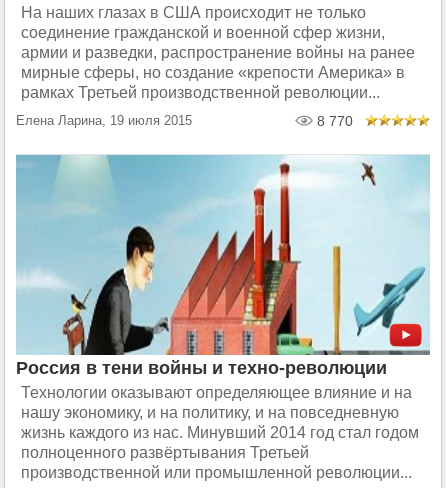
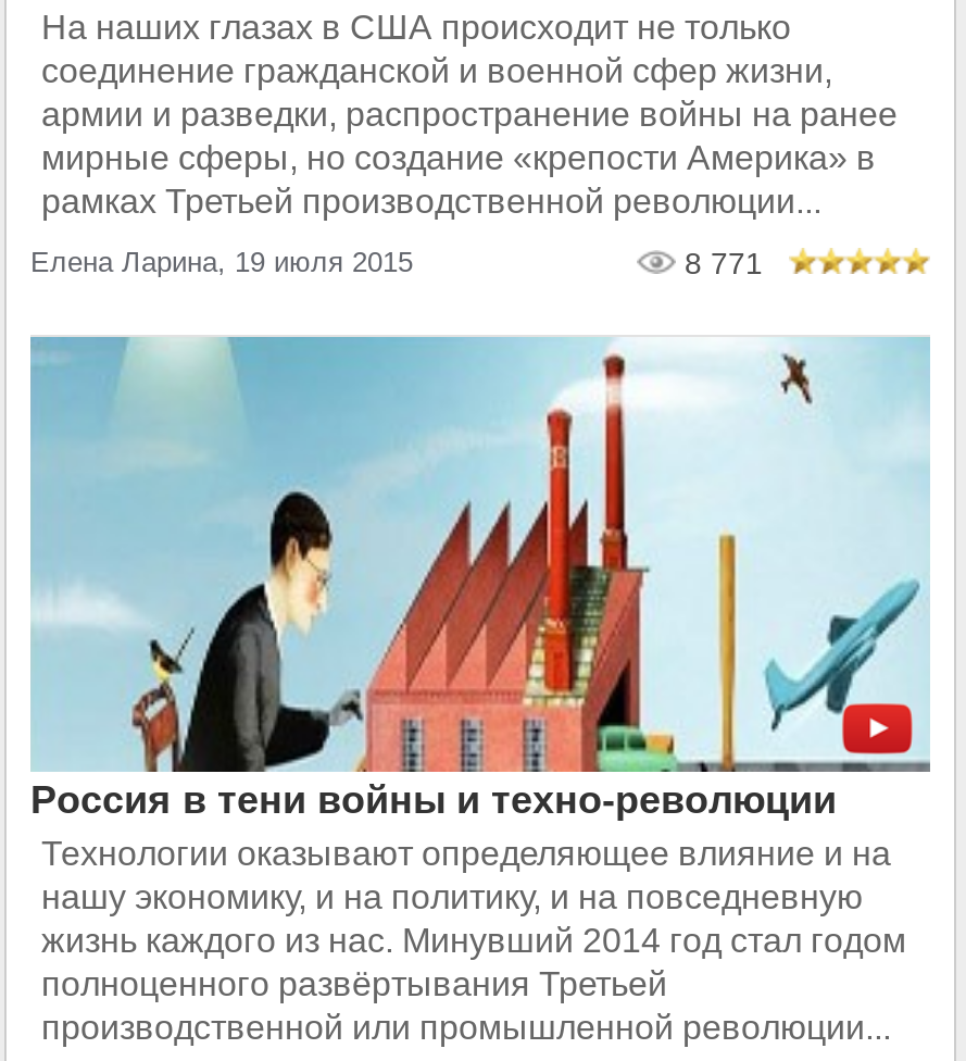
- 8 770
+ 8 771
